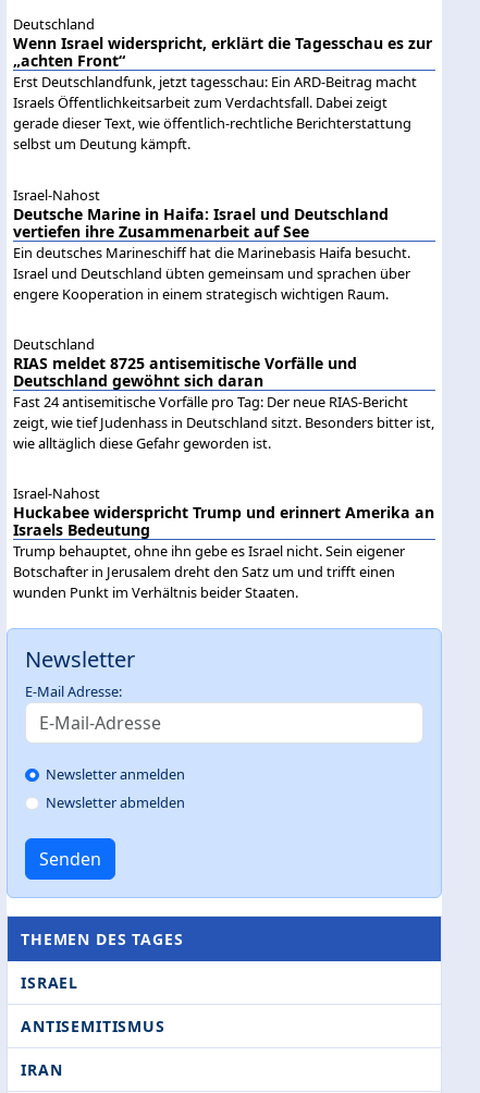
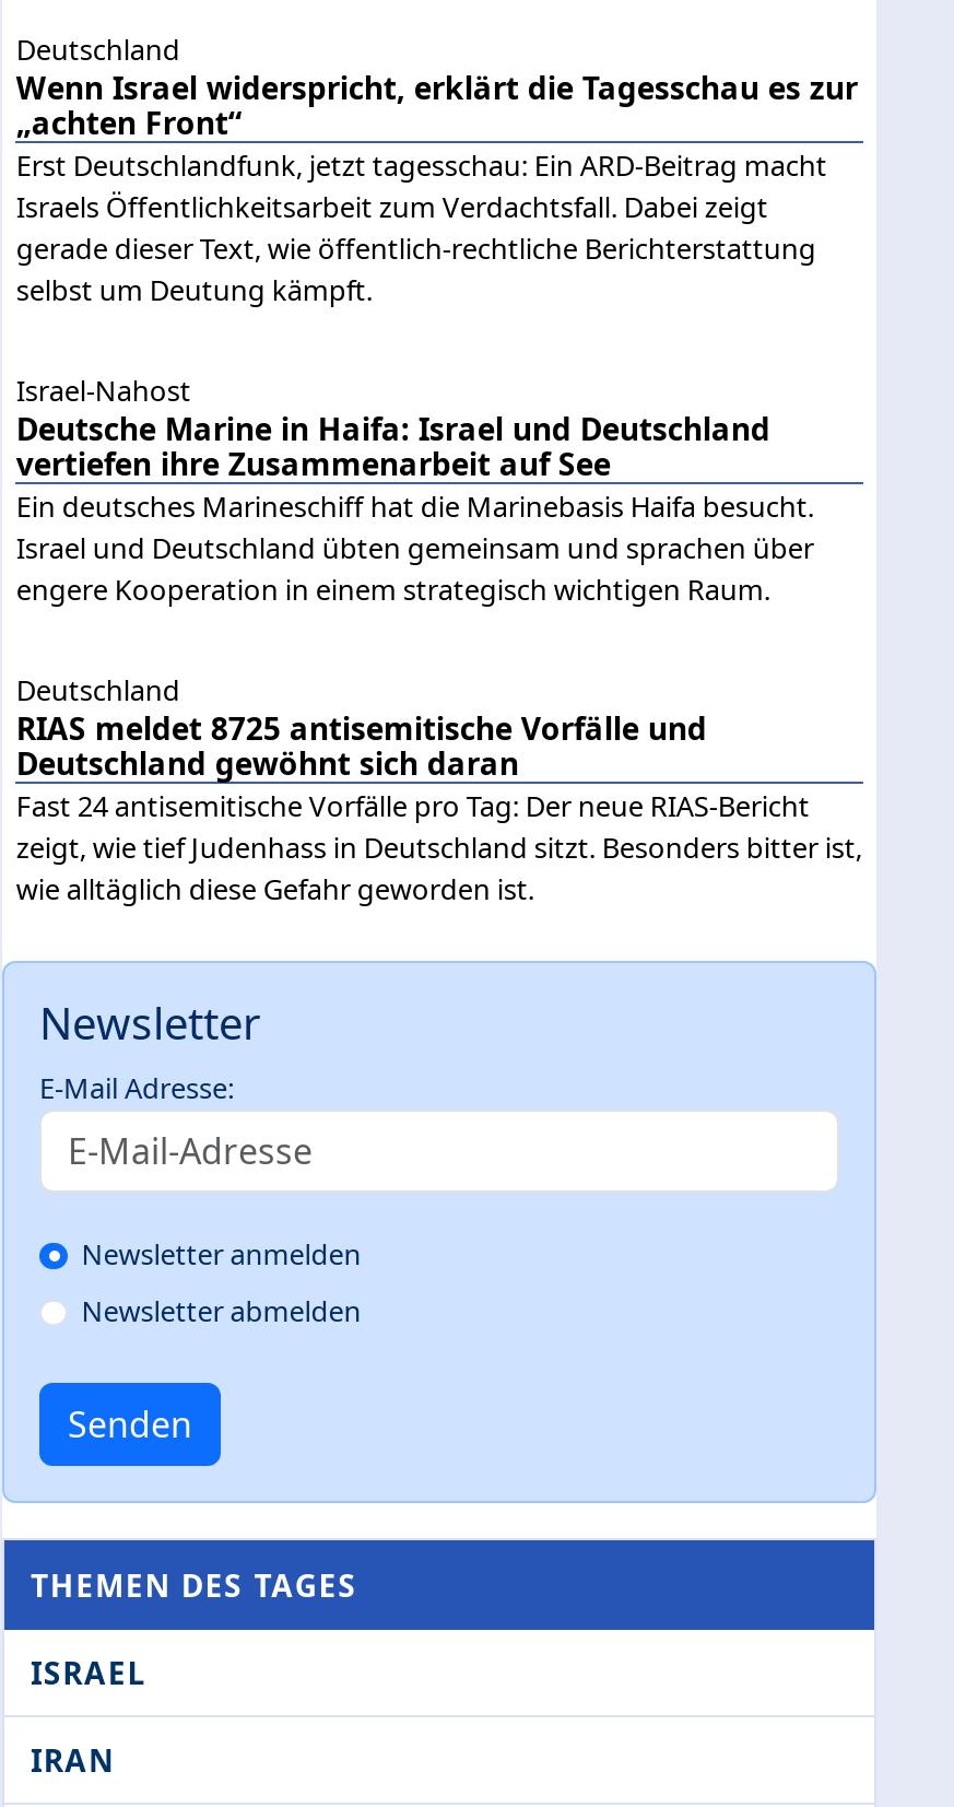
- Israel-Nahost
- Huckabee widerspricht Trump und erinnert Amerika an
- Israels Bedeutung
- Trump behauptet, ohne ihn gebe es Israel nicht. Sein eigener
- Botschafter in Jerusalem dreht den Satz um und trifft einen
- wunden Punkt im Verhältnis beider Staaten.

- ANTISEMITISMUS
